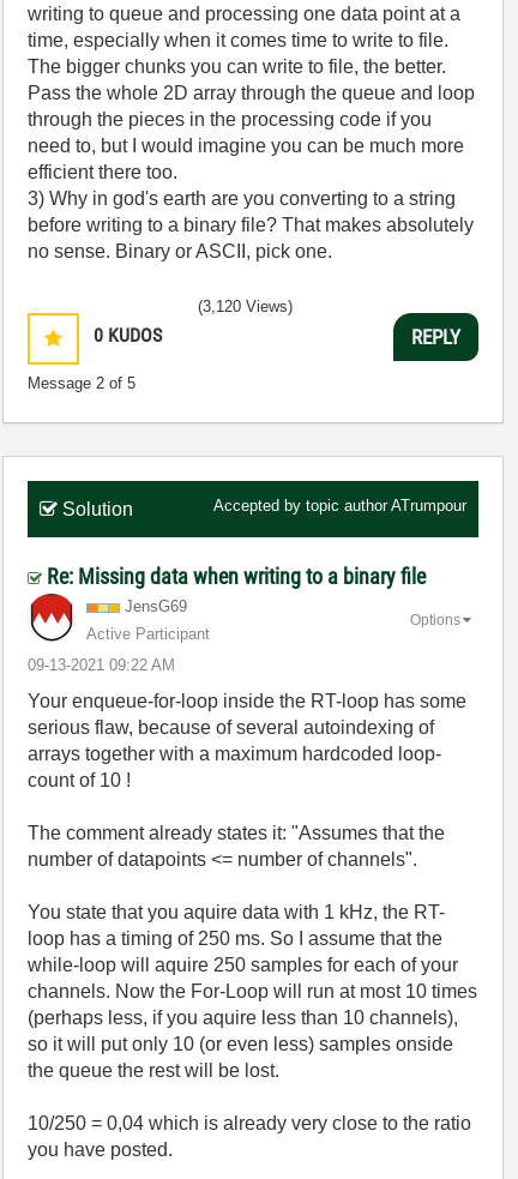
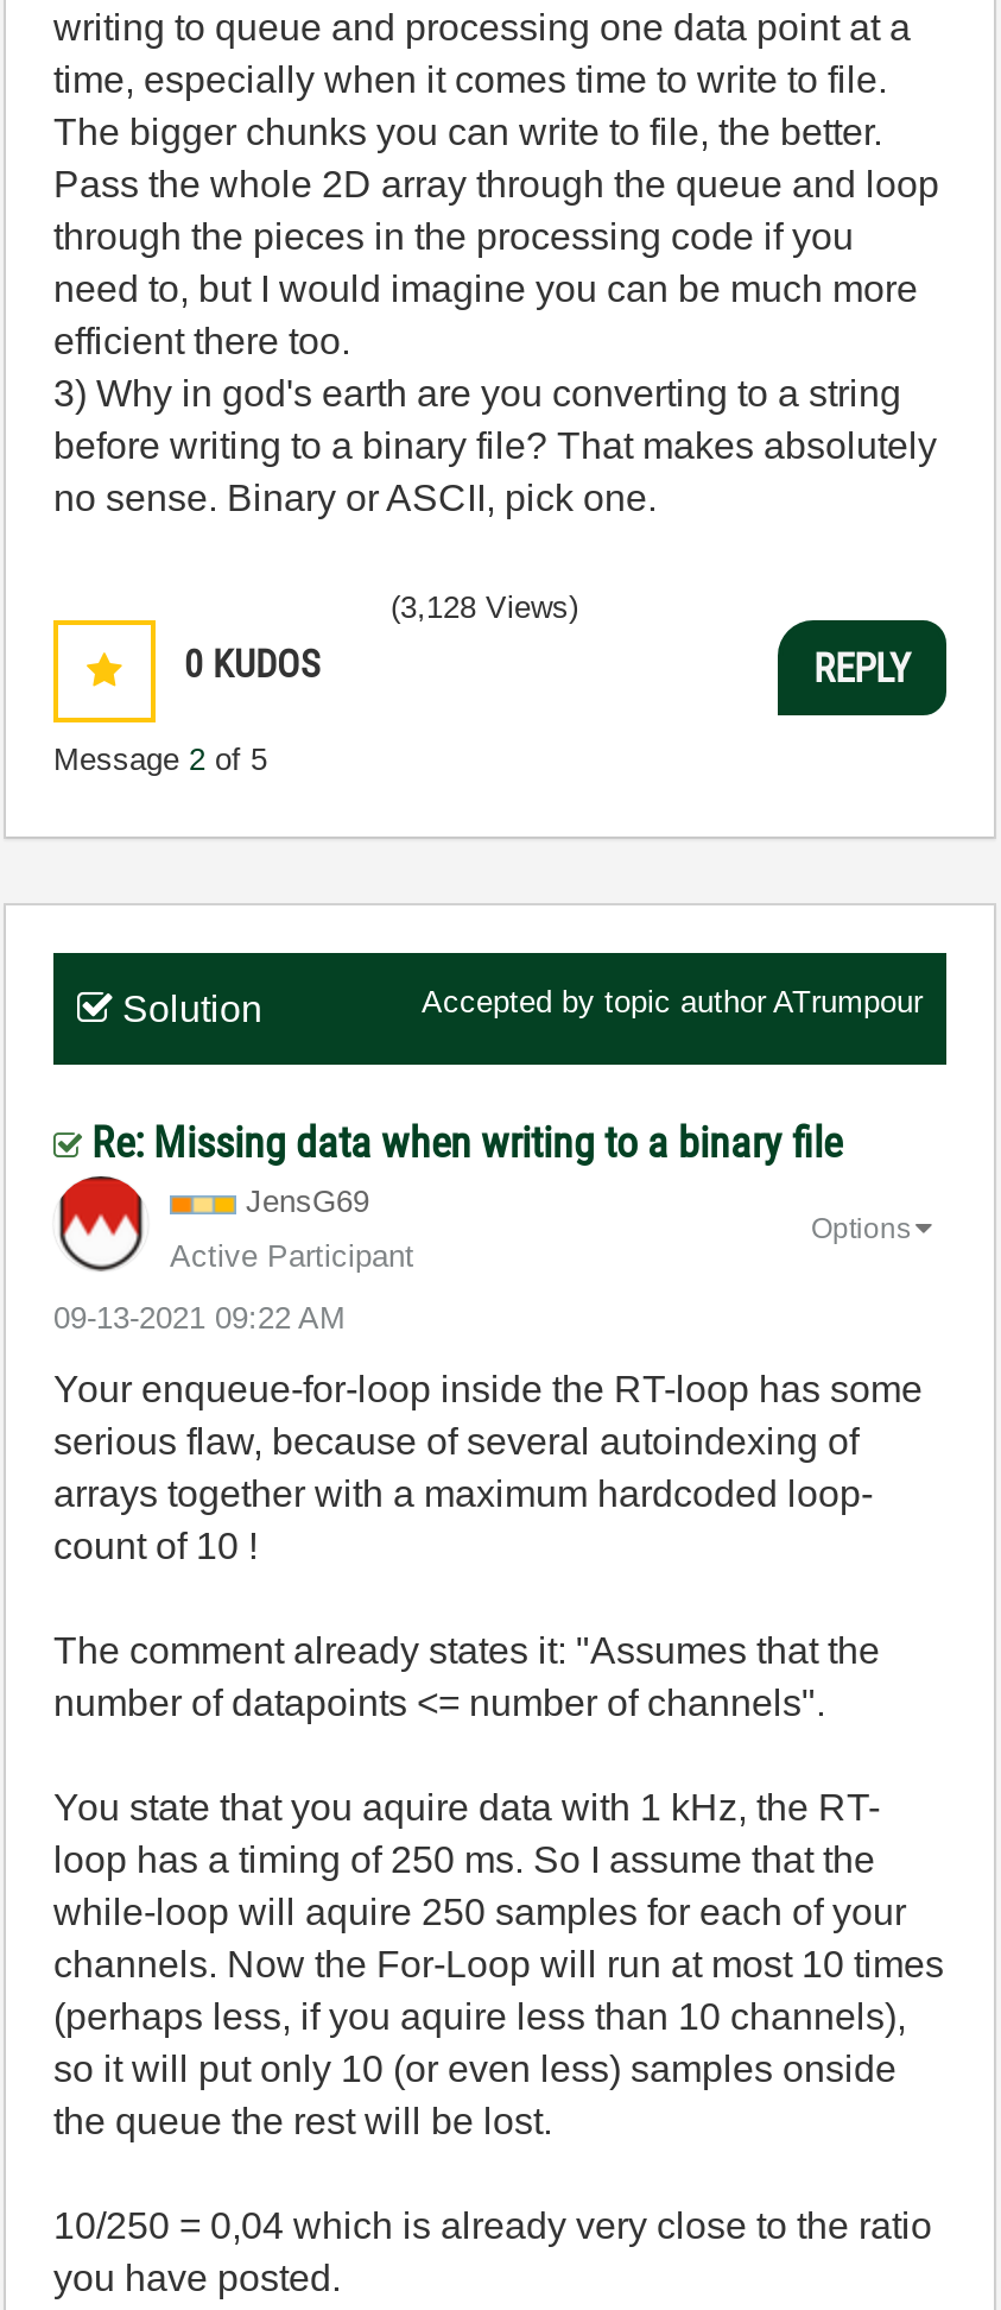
- (3,120 Views)
+ (3,128 Views)
